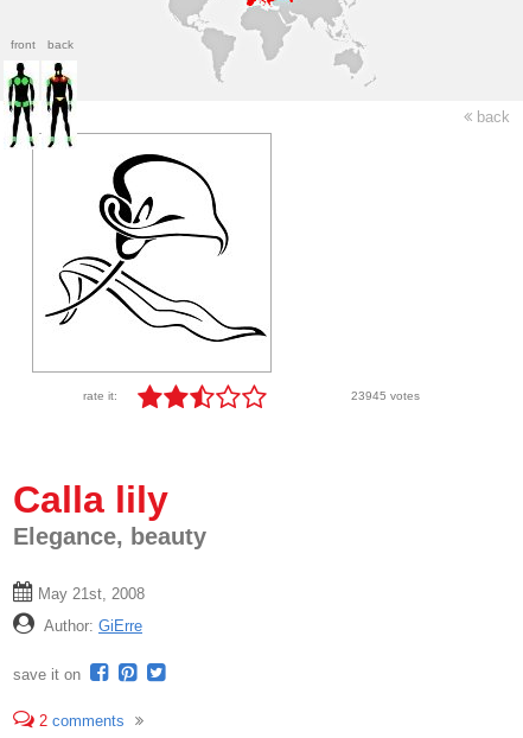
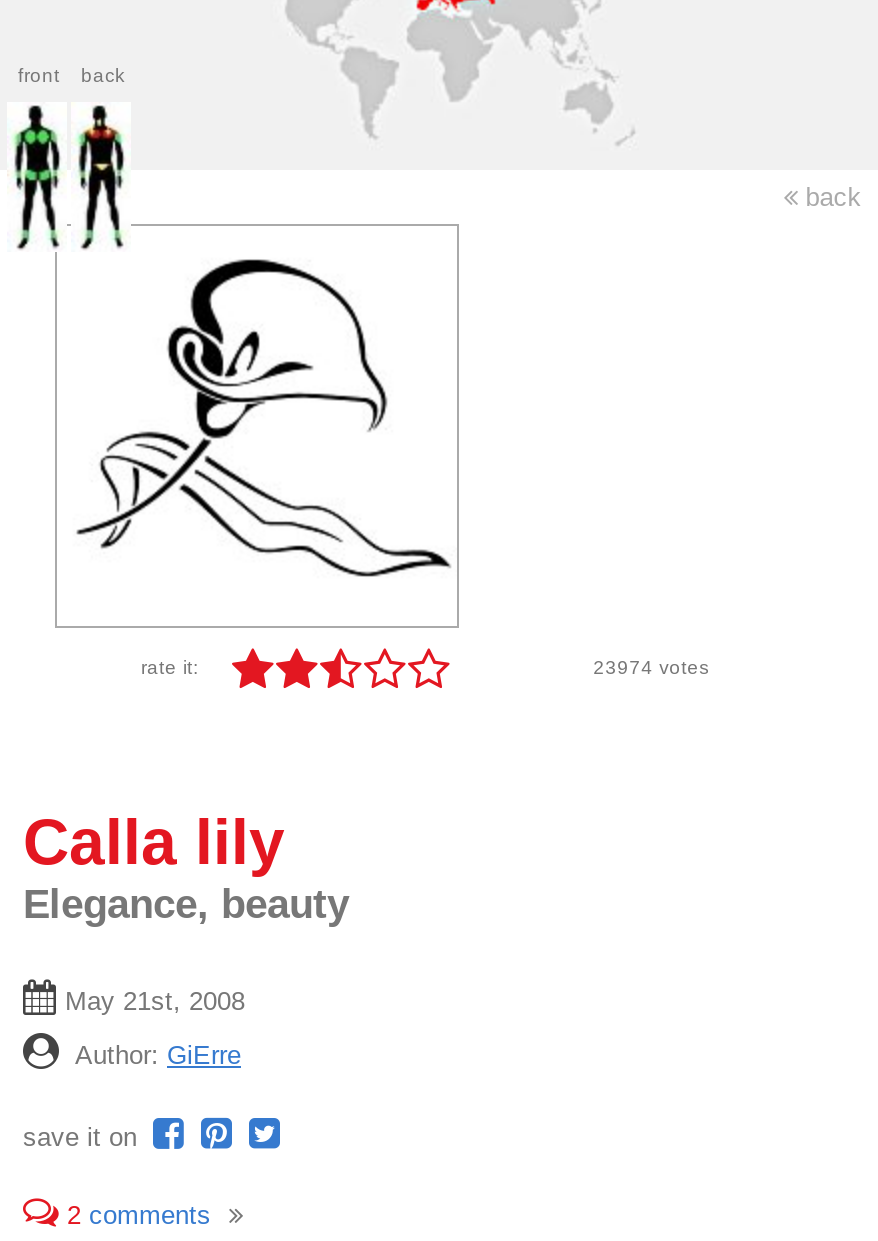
- 23945 votes
+ 23974 votes
